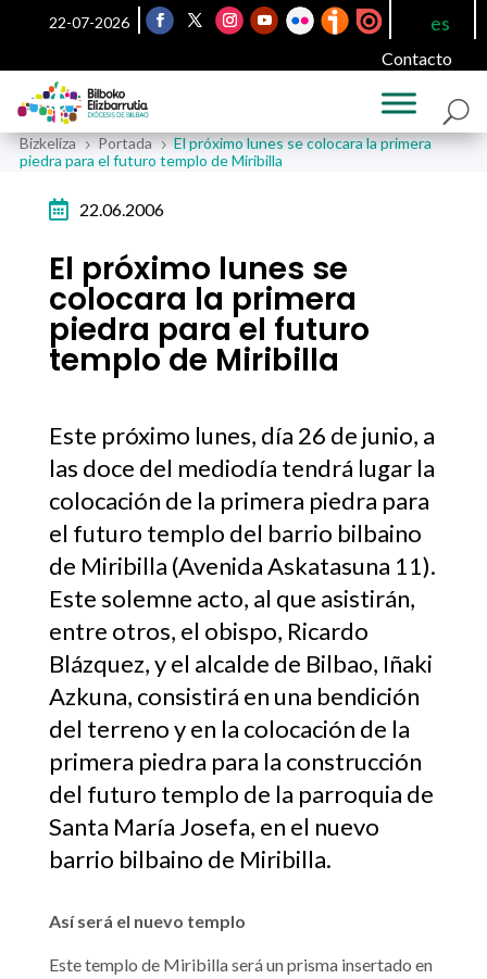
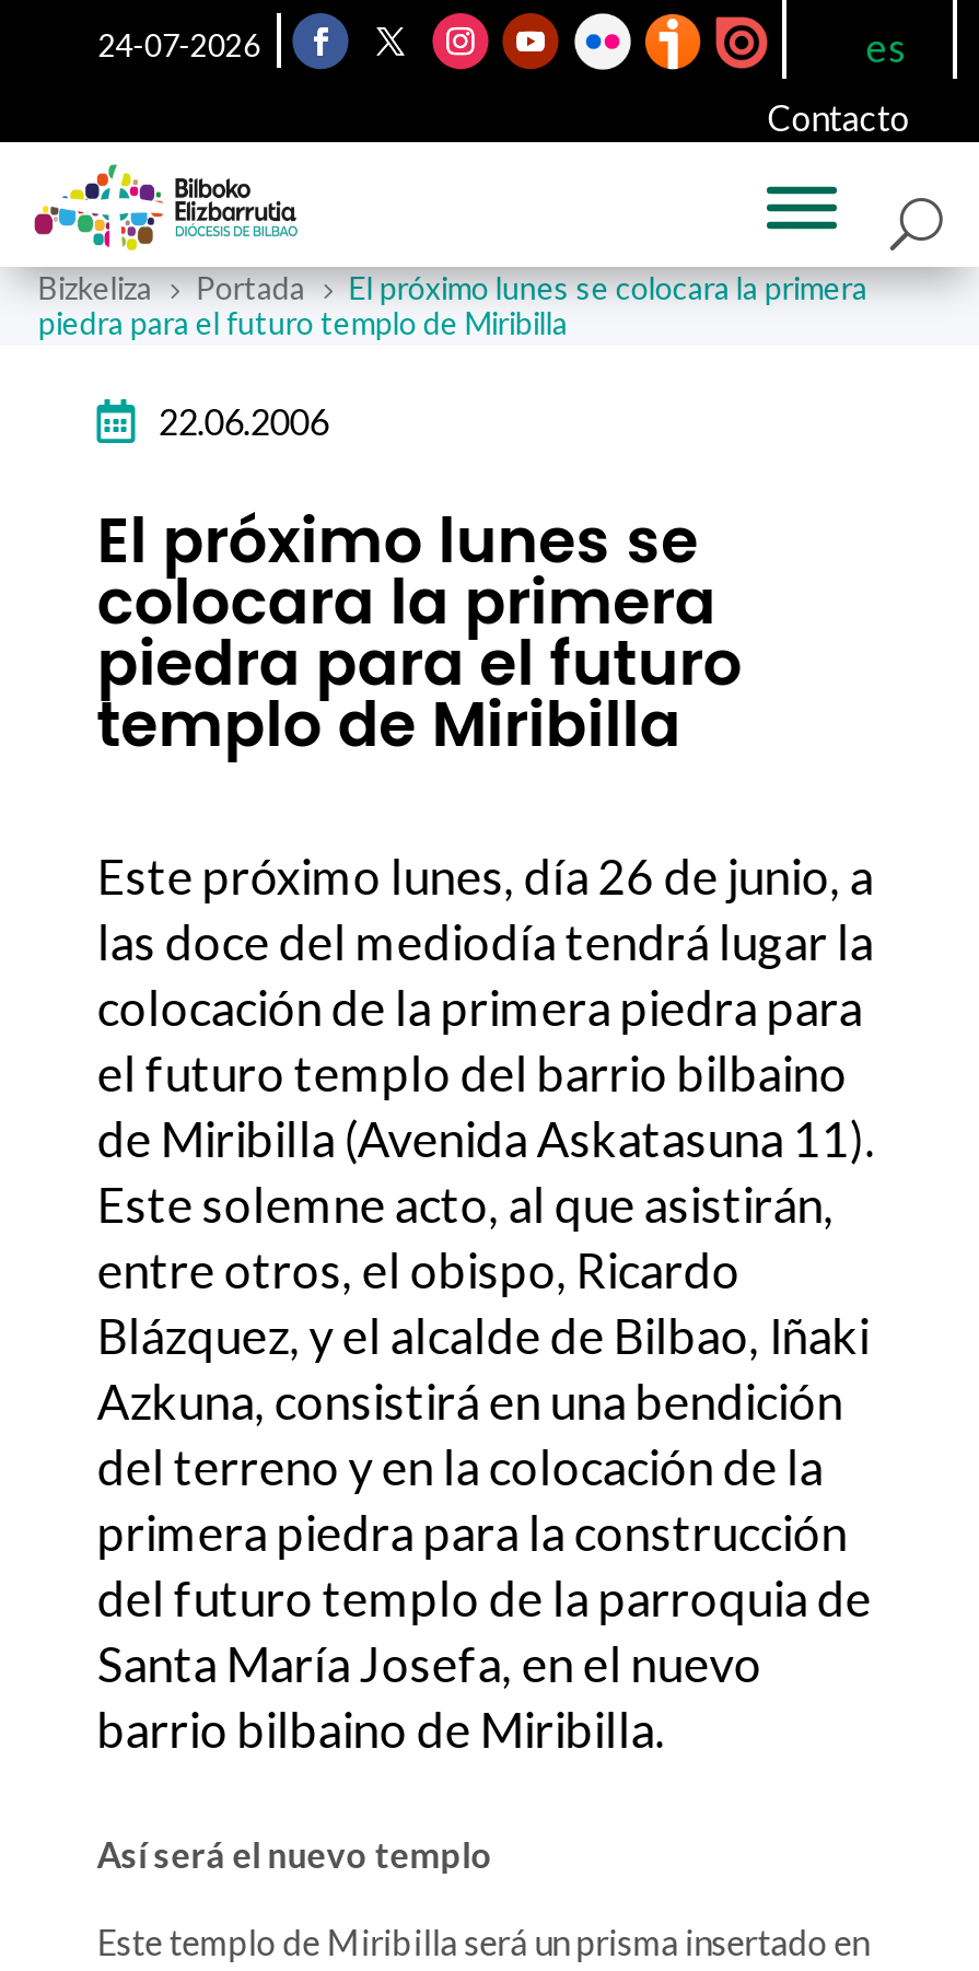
- 22-07-2026
+ 24-07-2026
